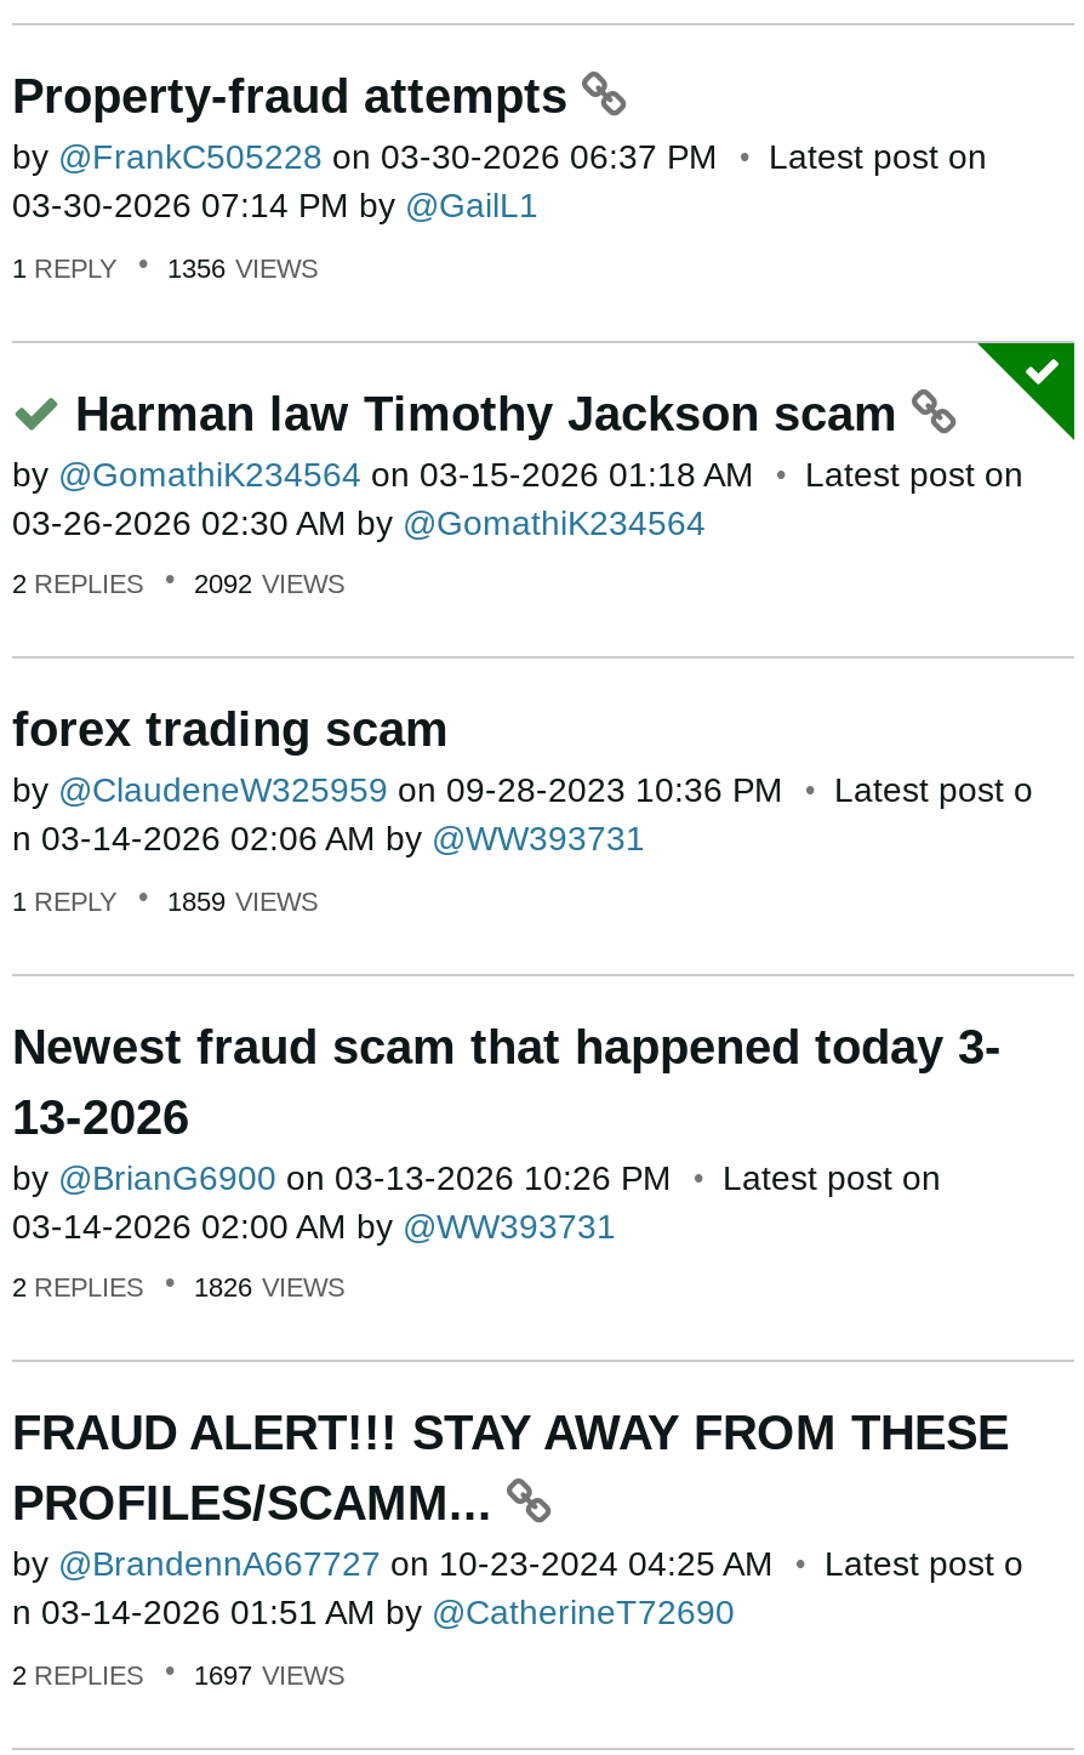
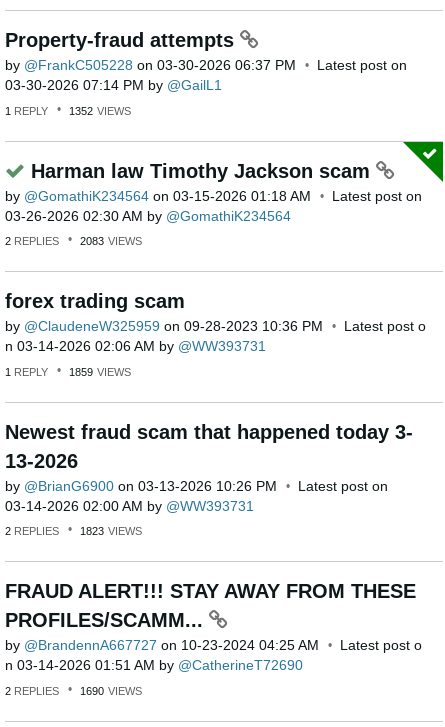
- 1 REPLY 1356 VIEWS
+ 1 REPLY 1352 VIEWS

- 2 REPLIES 2092 VIEWS
+ 2 REPLIES 2083 VIEWS

- 2 REPLIES 1826 VIEWS
+ 2 REPLIES 1823 VIEWS

- 2 REPLIES 1697 VIEWS
+ 2 REPLIES 1690 VIEWS
